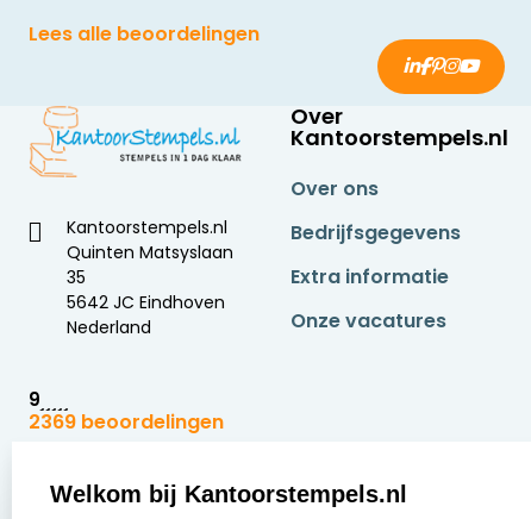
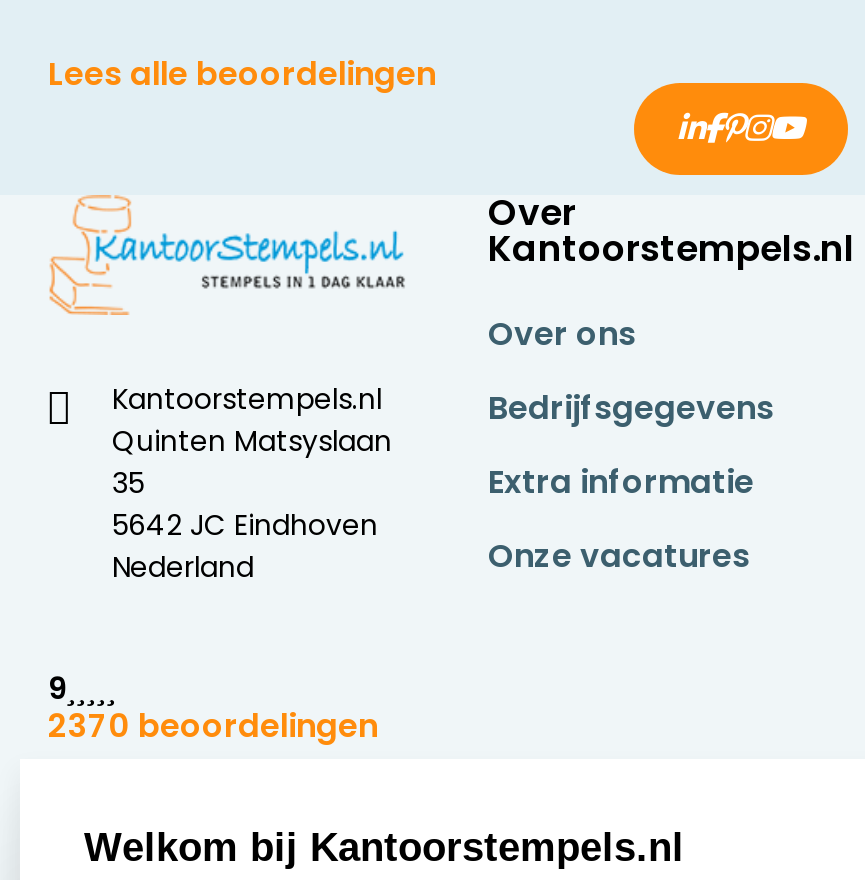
- 2369 beoordelingen
+ 2370 beoordelingen
